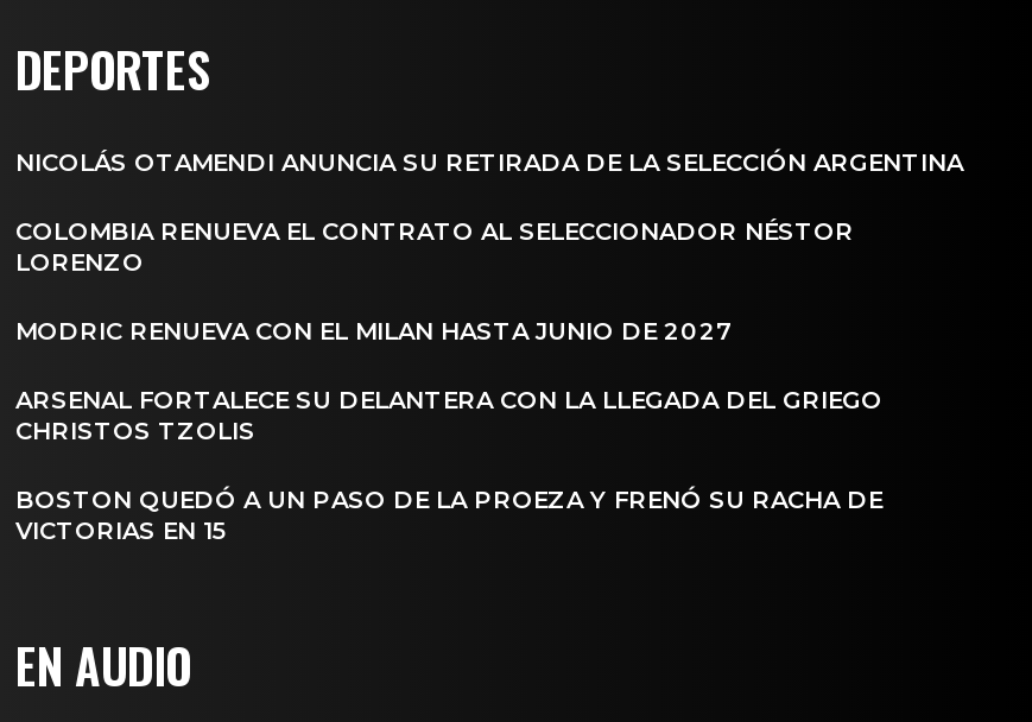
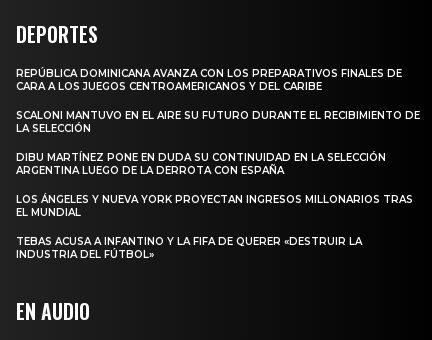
- NICOLÁS OTAMENDI ANUNCIA SU RETIRADA DE LA SELECCIÓN ARGENTINA
+ REPÚBLICA DOMINICANA AVANZA CON LOS PREPARATIVOS FINALES DE
+ CARA A LOS JUEGOS CENTROAMERICANOS Y DEL CARIBE

- COLOMBIA RENUEVA EL CONTRATO AL SELECCIONADOR NÉSTOR
- LORENZO
+ SCALONI MANTUVO EN EL AIRE SU FUTURO DURANTE EL RECIBIMIENTO DE
+ LA SELECCIÓN

- MODRIC RENUEVA CON EL MILAN HASTA JUNIO DE 2027
+ DIBU MARTÍNEZ PONE EN DUDA SU CONTINUIDAD EN LA SELECCIÓN
+ ARGENTINA LUEGO DE LA DERROTA CON ESPAÑA

- ARSENAL FORTALECE SU DELANTERA CON LA LLEGADA DEL GRIEGO
- CHRISTOS TZOLIS
+ LOS ÁNGELES Y NUEVA YORK PROYECTAN INGRESOS MILLONARIOS TRAS
+ EL MUNDIAL

- BOSTON QUEDÓ A UN PASO DE LA PROEZA Y FRENÓ SU RACHA DE
- VICTORIAS EN 15
+ TEBAS ACUSA A INFANTINO Y LA FIFA DE QUERER «DESTRUIR LA
+ INDUSTRIA DEL FÚTBOL»
